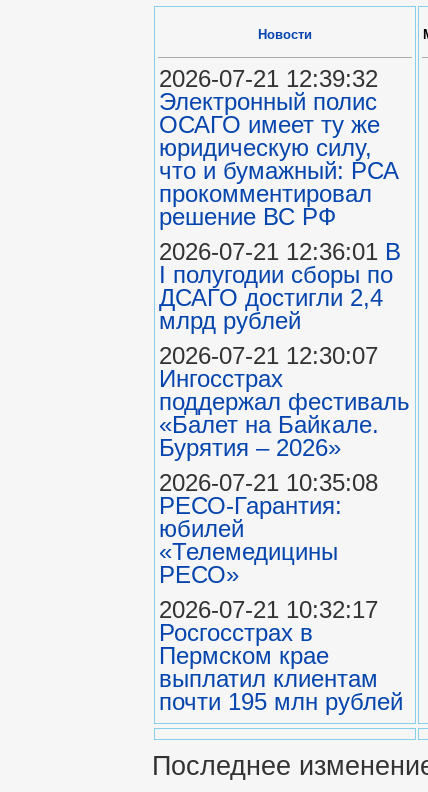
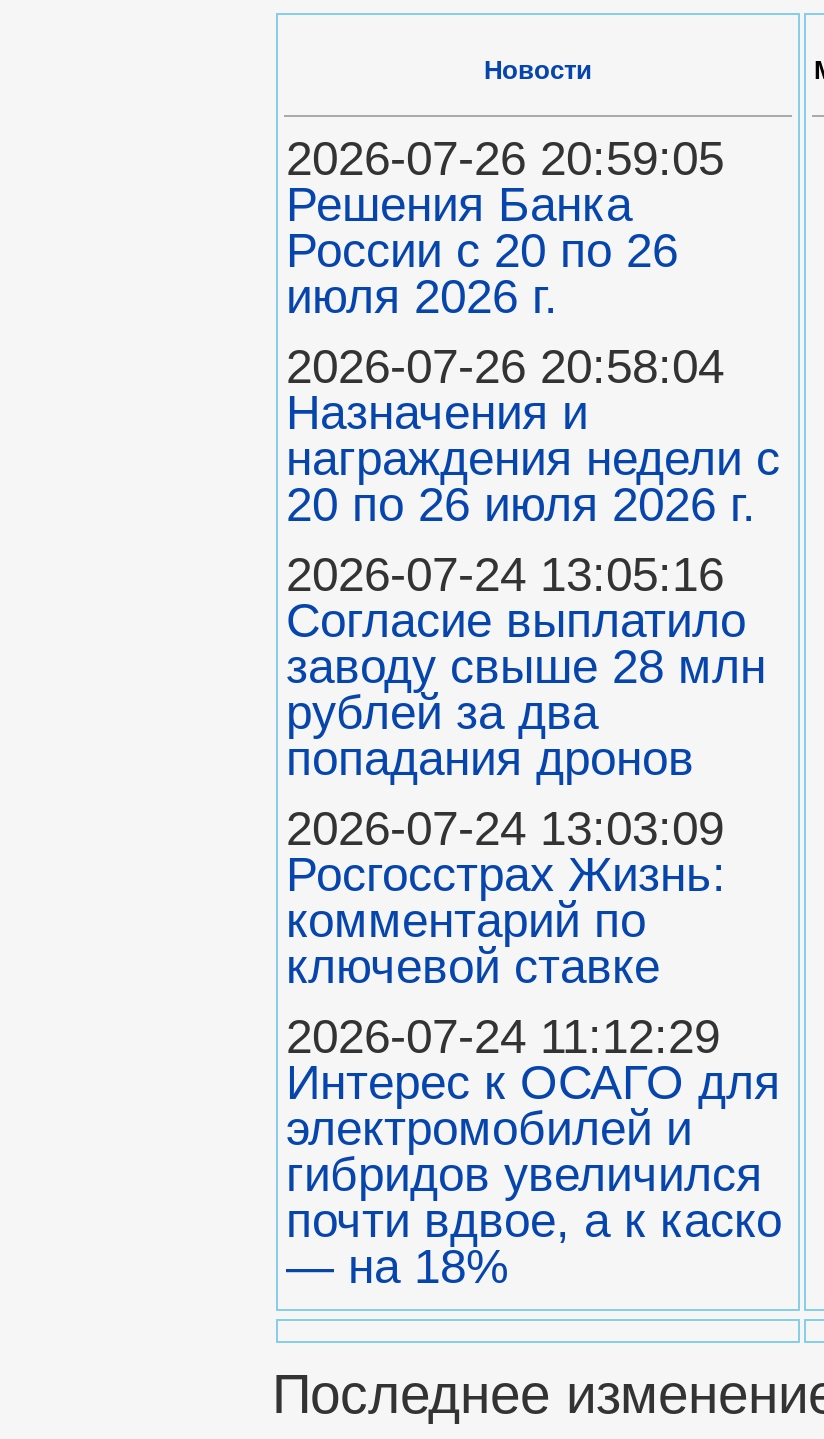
- 2026-07-21 12:39:32
- Электронный полис
- ОСАГО имеет ту же
- юридическую силу,
- что и бумажный: РСА
- прокомментировал
- решение ВС РФ
- 2026-07-21 12:36:01 В
- I полугодии сборы по
- ДСАГО достигли 2,4
- млрд рублей
- 2026-07-21 12:30:07
- Ингосстрах
- поддержал фестиваль
- «Балет на Байкале.
- Бурятия – 2026»
- 2026-07-21 10:35:08
- РЕСО-Гарантия:
- юбилей
- «Телемедицины
- РЕСО»
- 2026-07-21 10:32:17
- Росгосстрах в
- Пермском крае
- выплатил клиентам
- почти 195 млн рублей
+ 2026-07-26 20:59:05
+ Решения Банка
+ России с 20 по 26
+ июля 2026 г.
+ 2026-07-26 20:58:04
+ Назначения и
+ награждения недели с
+ 20 по 26 июля 2026 г.
+ 2026-07-24 13:05:16
+ Согласие выплатило
+ заводу свыше 28 млн
+ рублей за два
+ попадания дронов
+ 2026-07-24 13:03:09
+ Росгосстрах Жизнь:
+ комментарий по
+ ключевой ставке
+ 2026-07-24 11:12:29
+ Интерес к ОСАГО для
+ электромобилей и
+ гибридов увеличился
+ почти вдвое, а к каско
+ — на 18%
